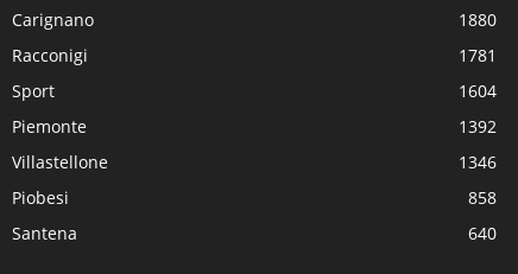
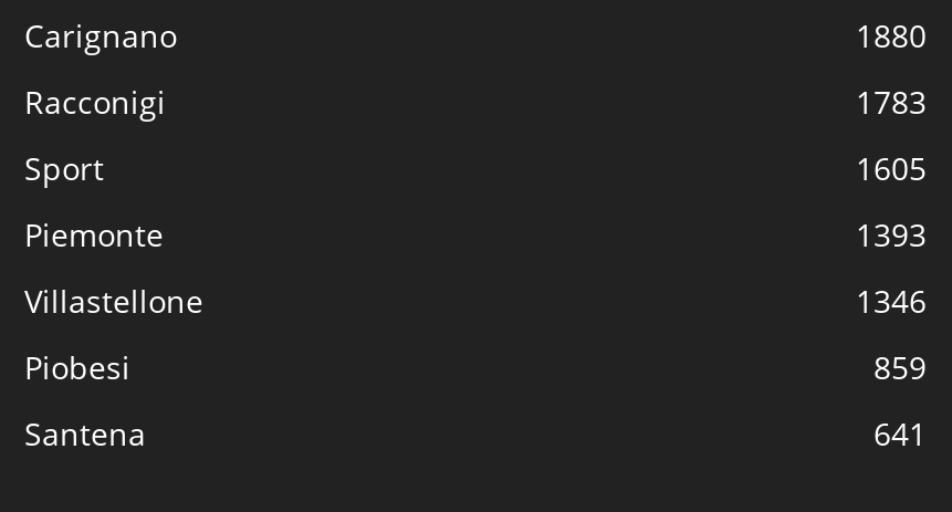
- 1781
+ 1783

- 1604
+ 1605

- 1392
+ 1393

- 858
+ 859

- 640
+ 641
